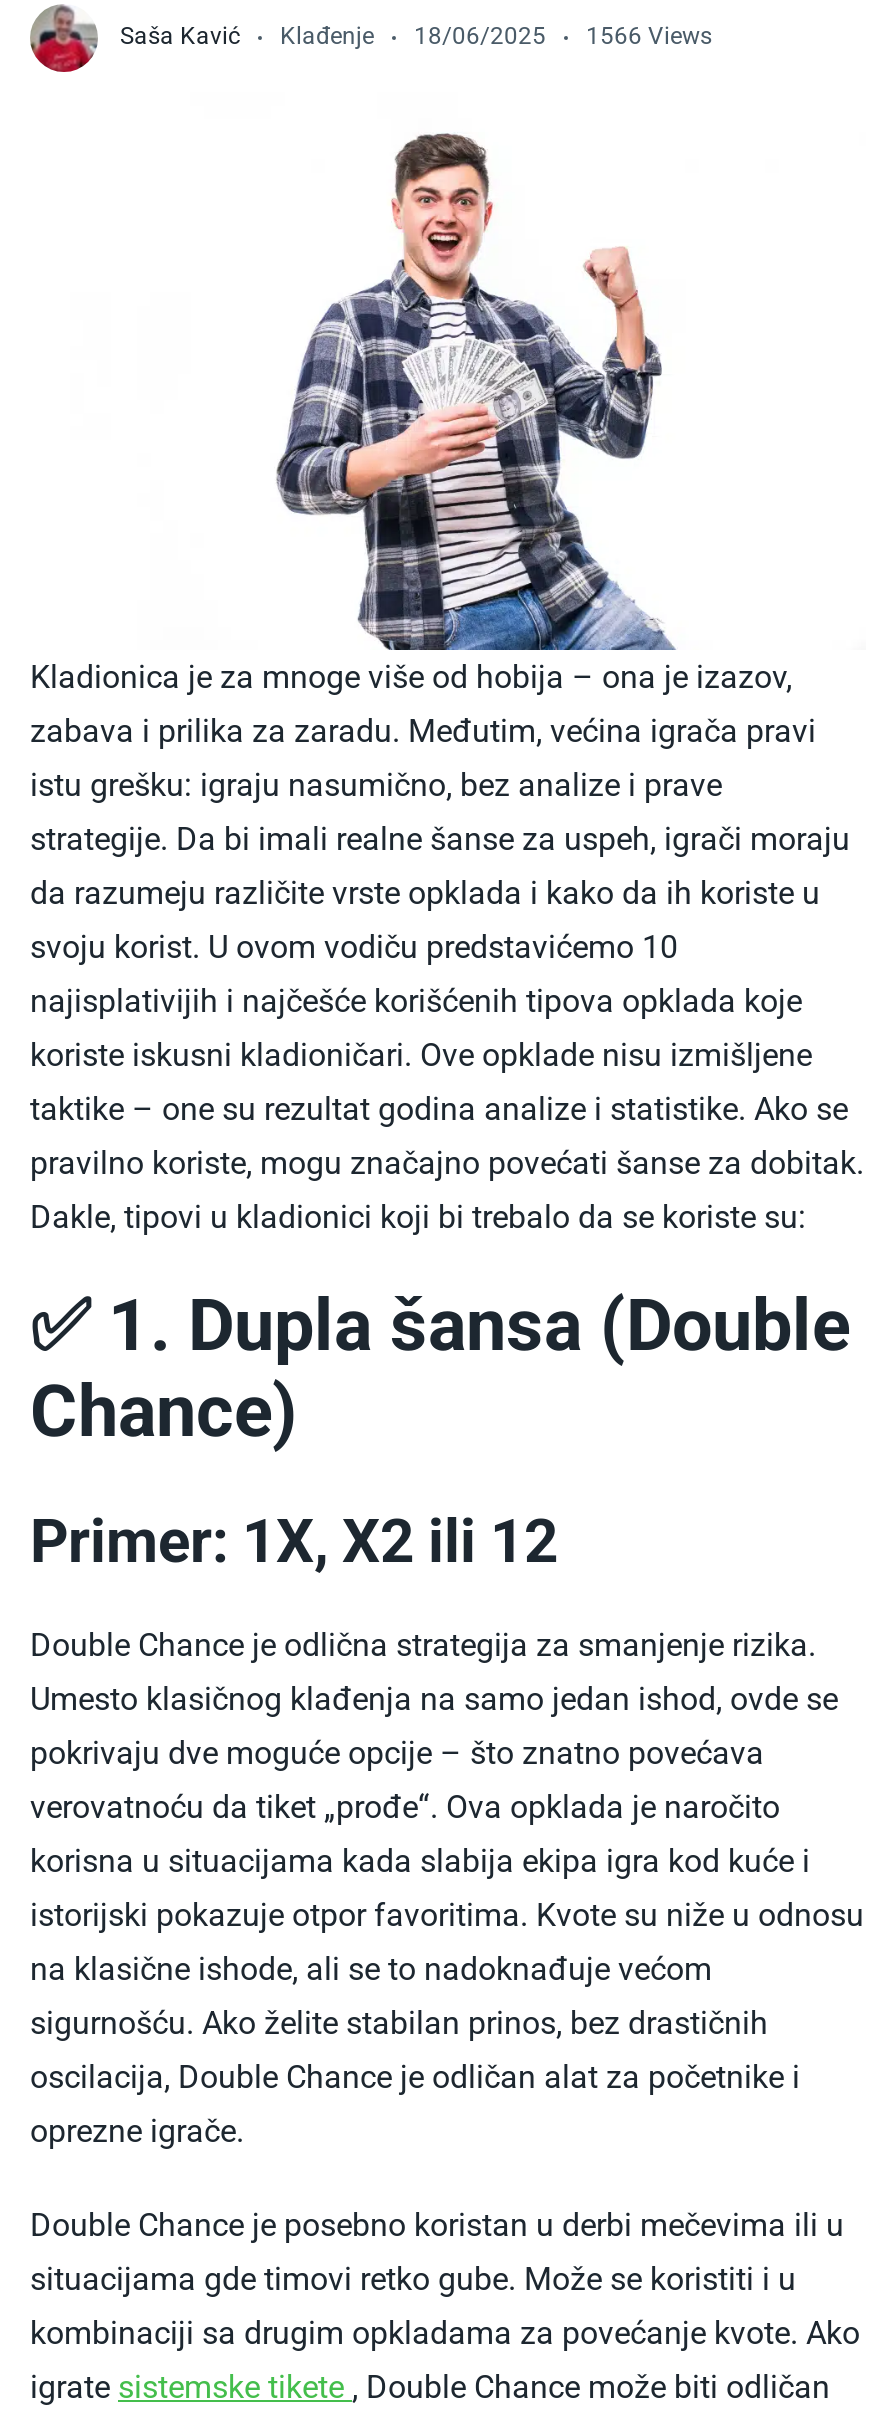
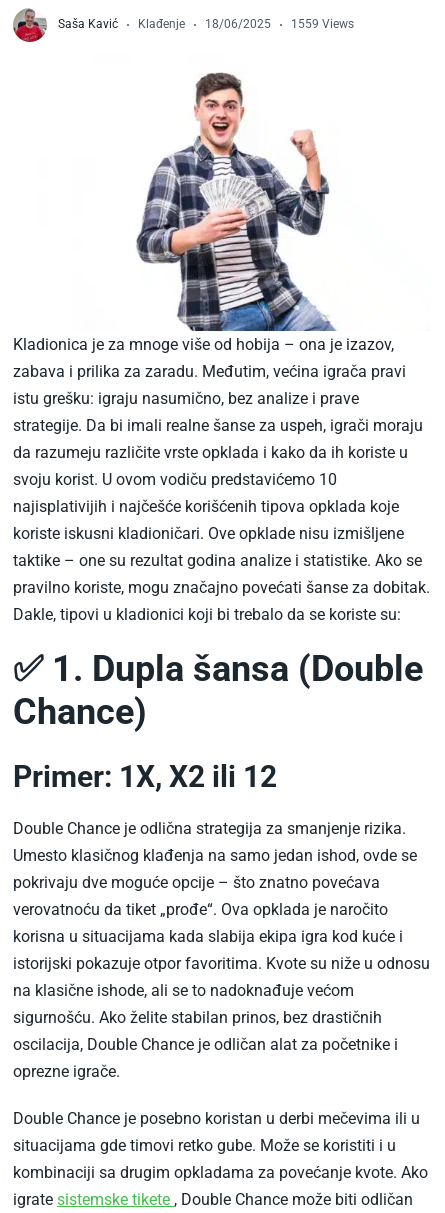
- Saša Kavić Klađenje 18/06/2025 1566 Views
+ Saša Kavić Klađenje 18/06/2025 1559 Views
